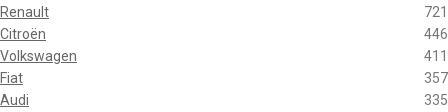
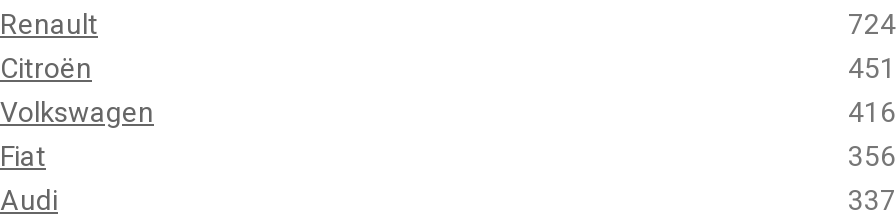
- 721
+ 724

- 446
+ 451

- 411
+ 416

- 357
+ 356

- 335
+ 337
